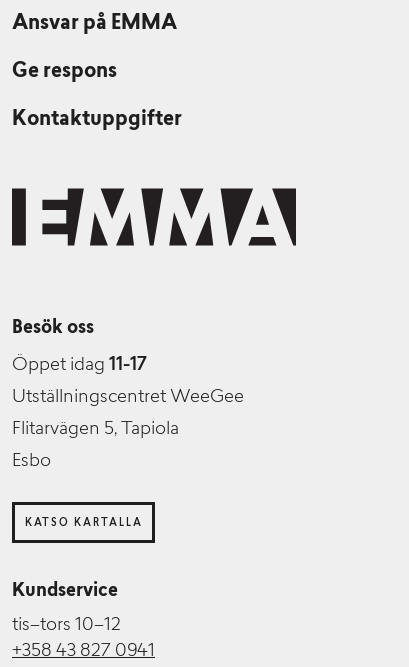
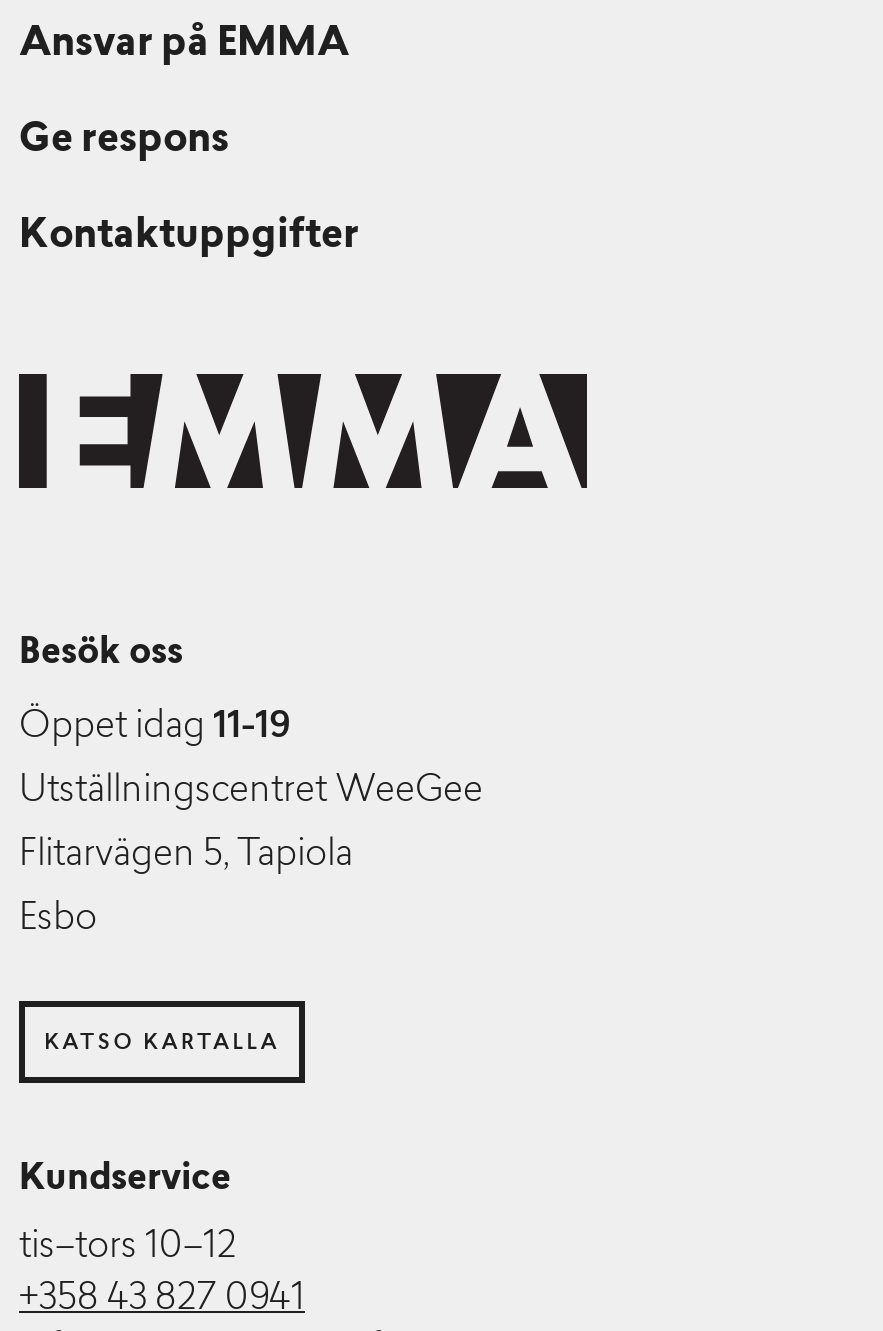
- Öppet idag 11-17
+ Öppet idag 11-19
